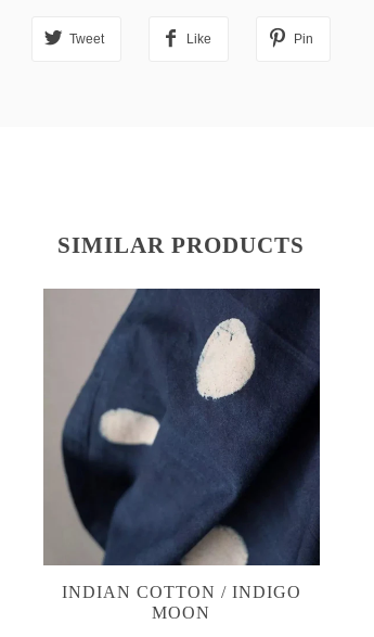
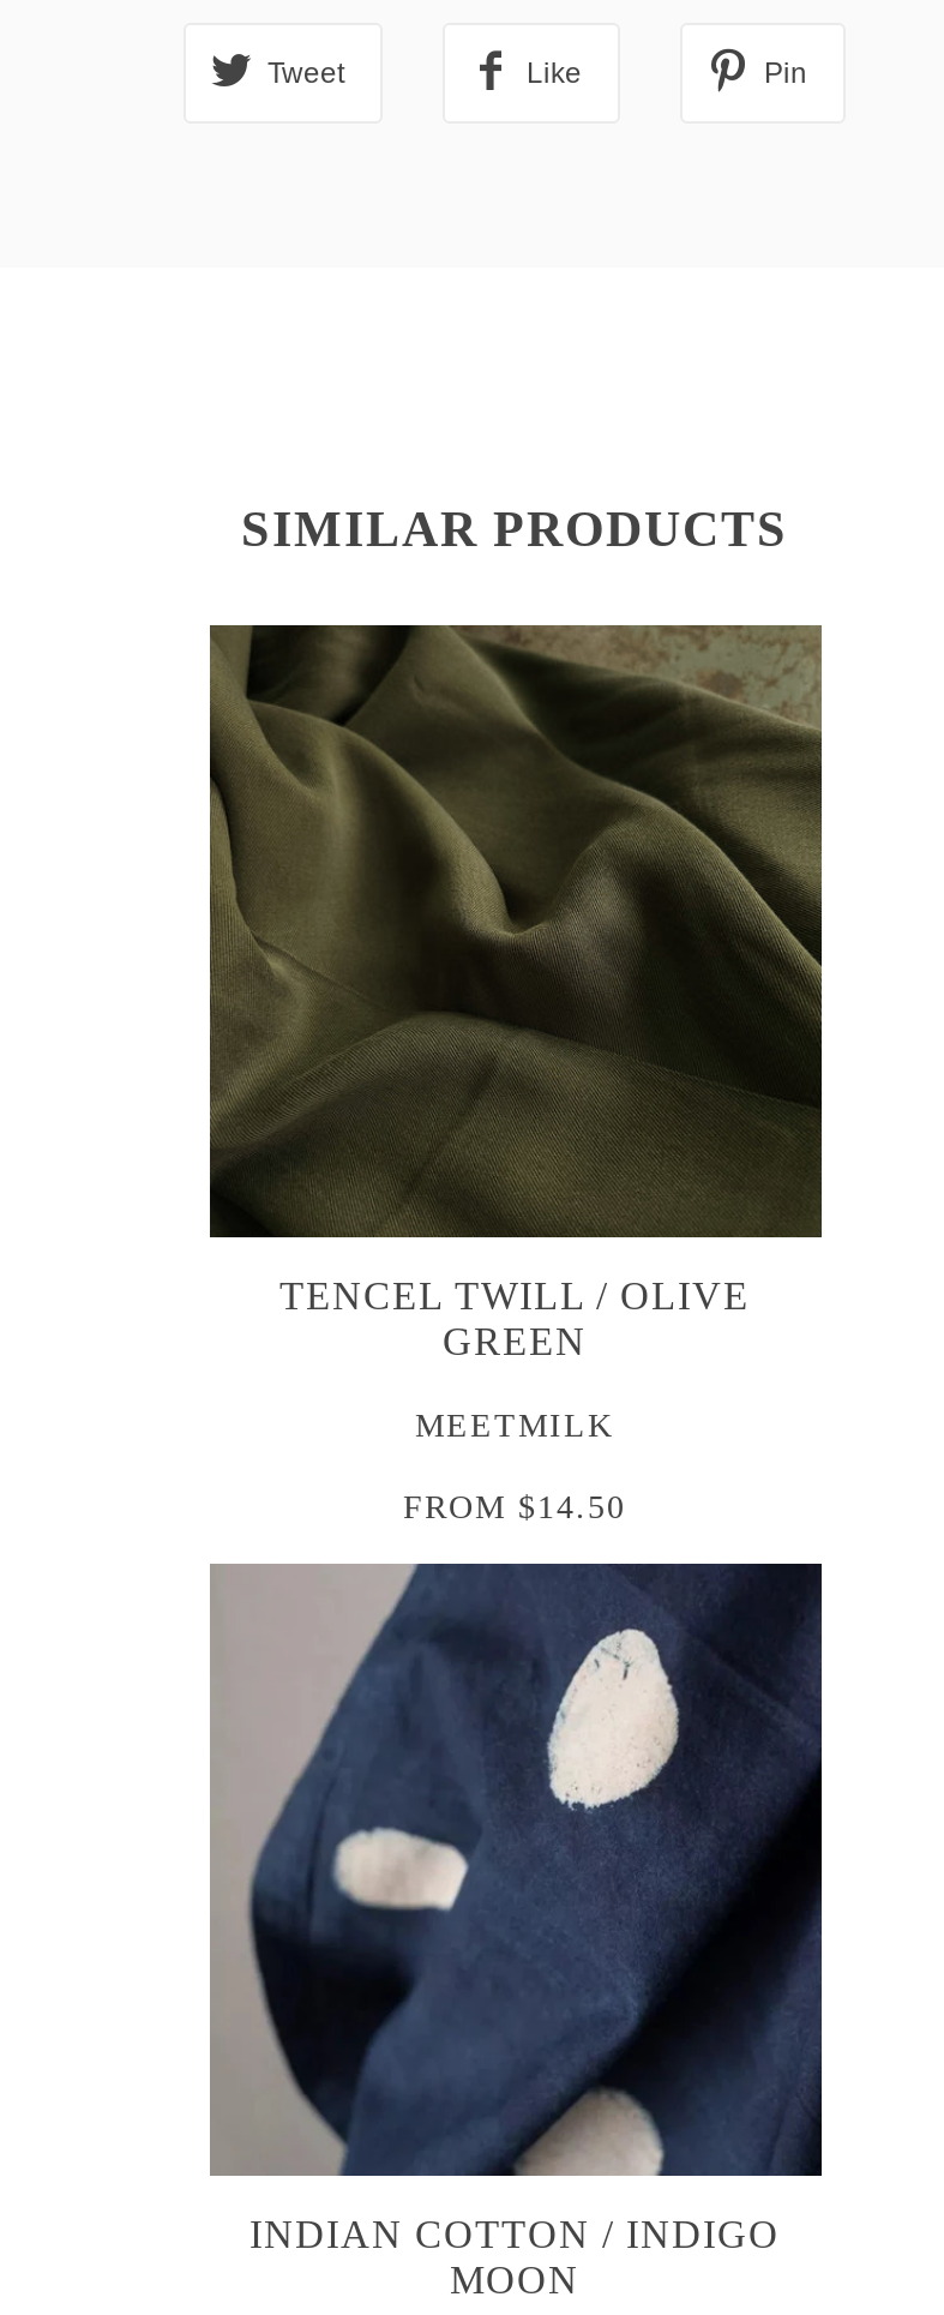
+ [image]
+ TENCEL TWILL / OLIVE
+ GREEN
+ MEETMILK
+ FROM $14.50
